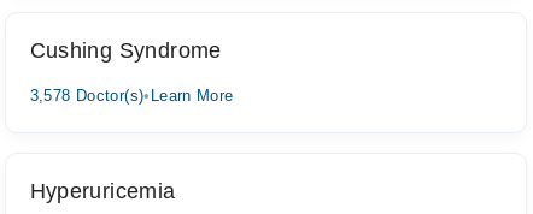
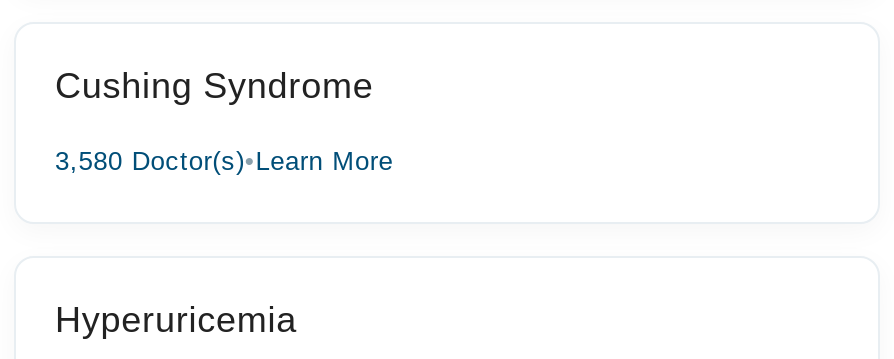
- 3,578 Doctor(s)•Learn More
+ 3,580 Doctor(s)•Learn More
